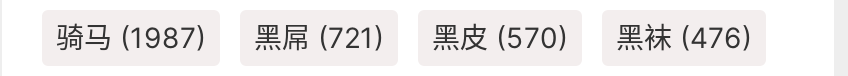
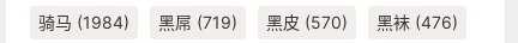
- 骑马(1987)
+ 骑马(1984)

- 黑屌(721)
+ 黑屌(719)
